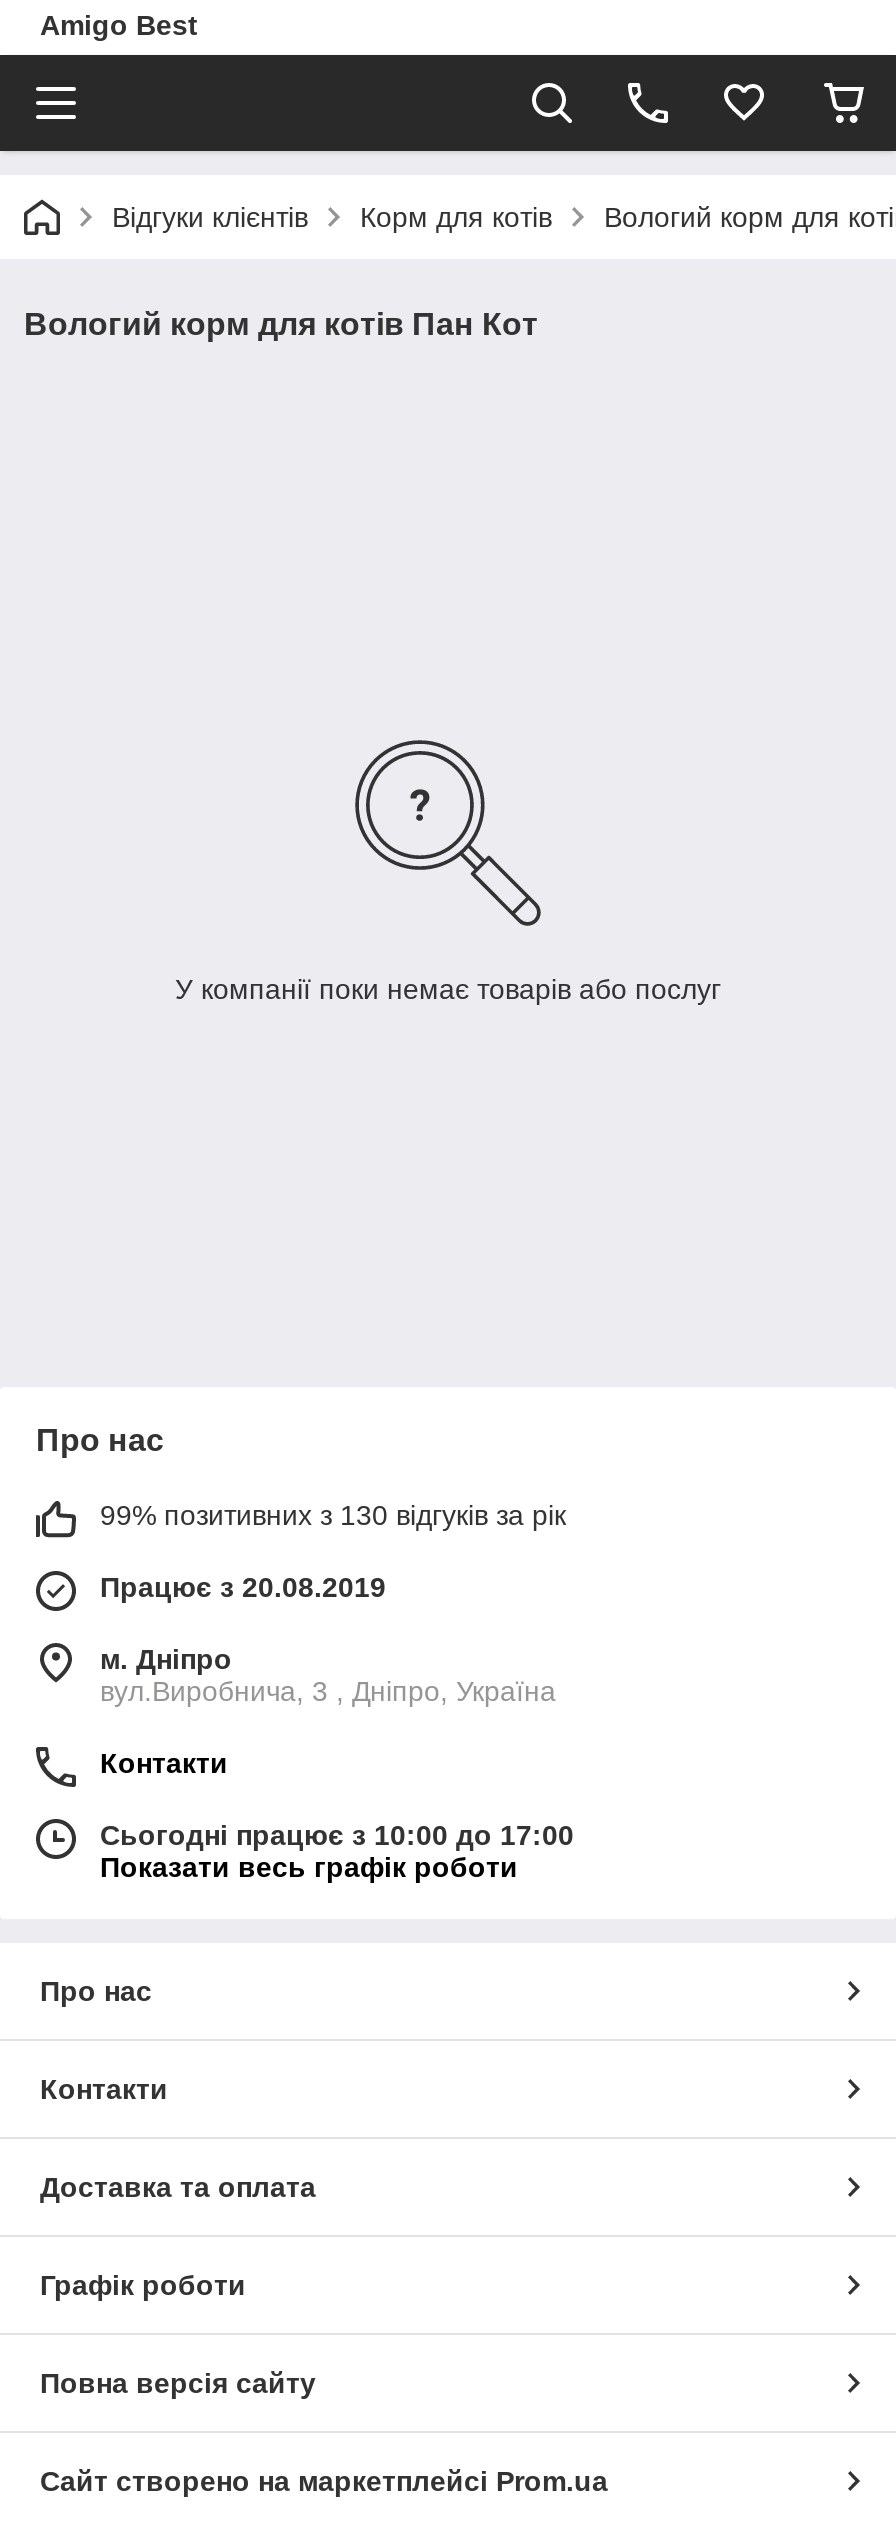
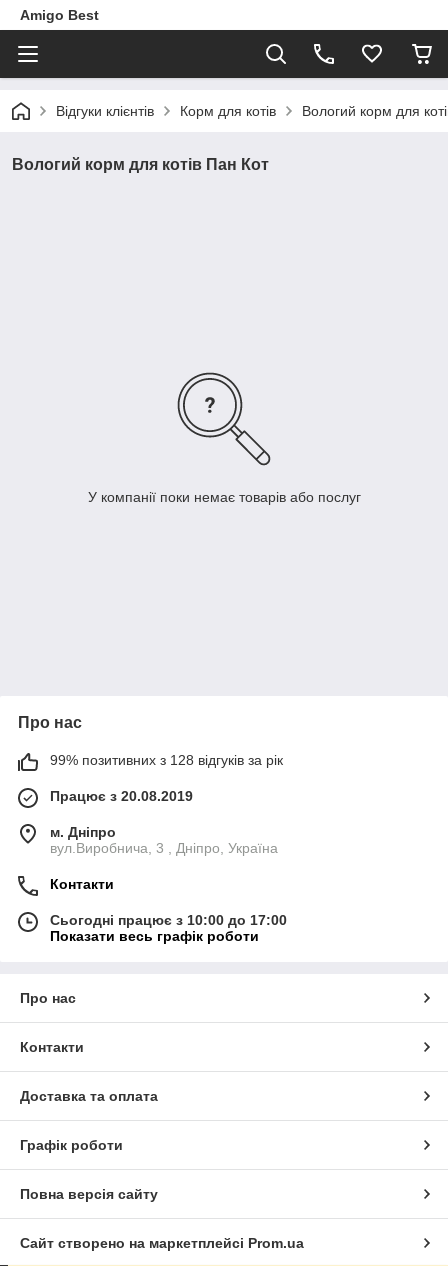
- 99% позитивних з 130 відгуків за рік
+ 99% позитивних з 128 відгуків за рік
